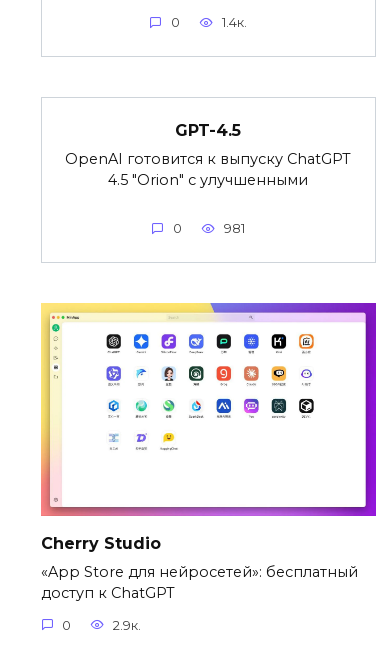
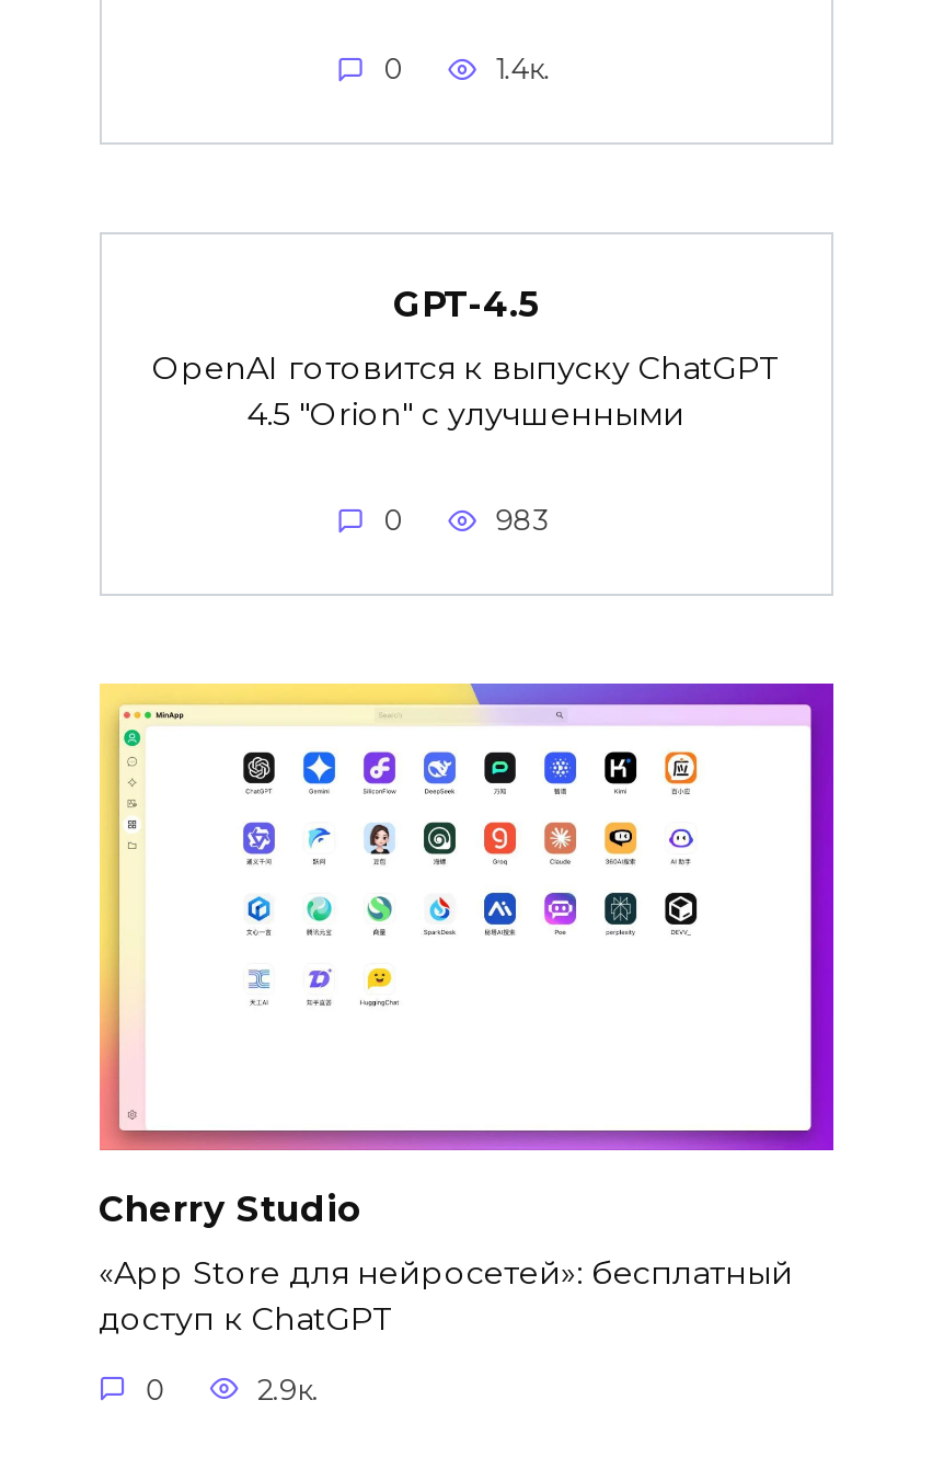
- 981
+ 983
